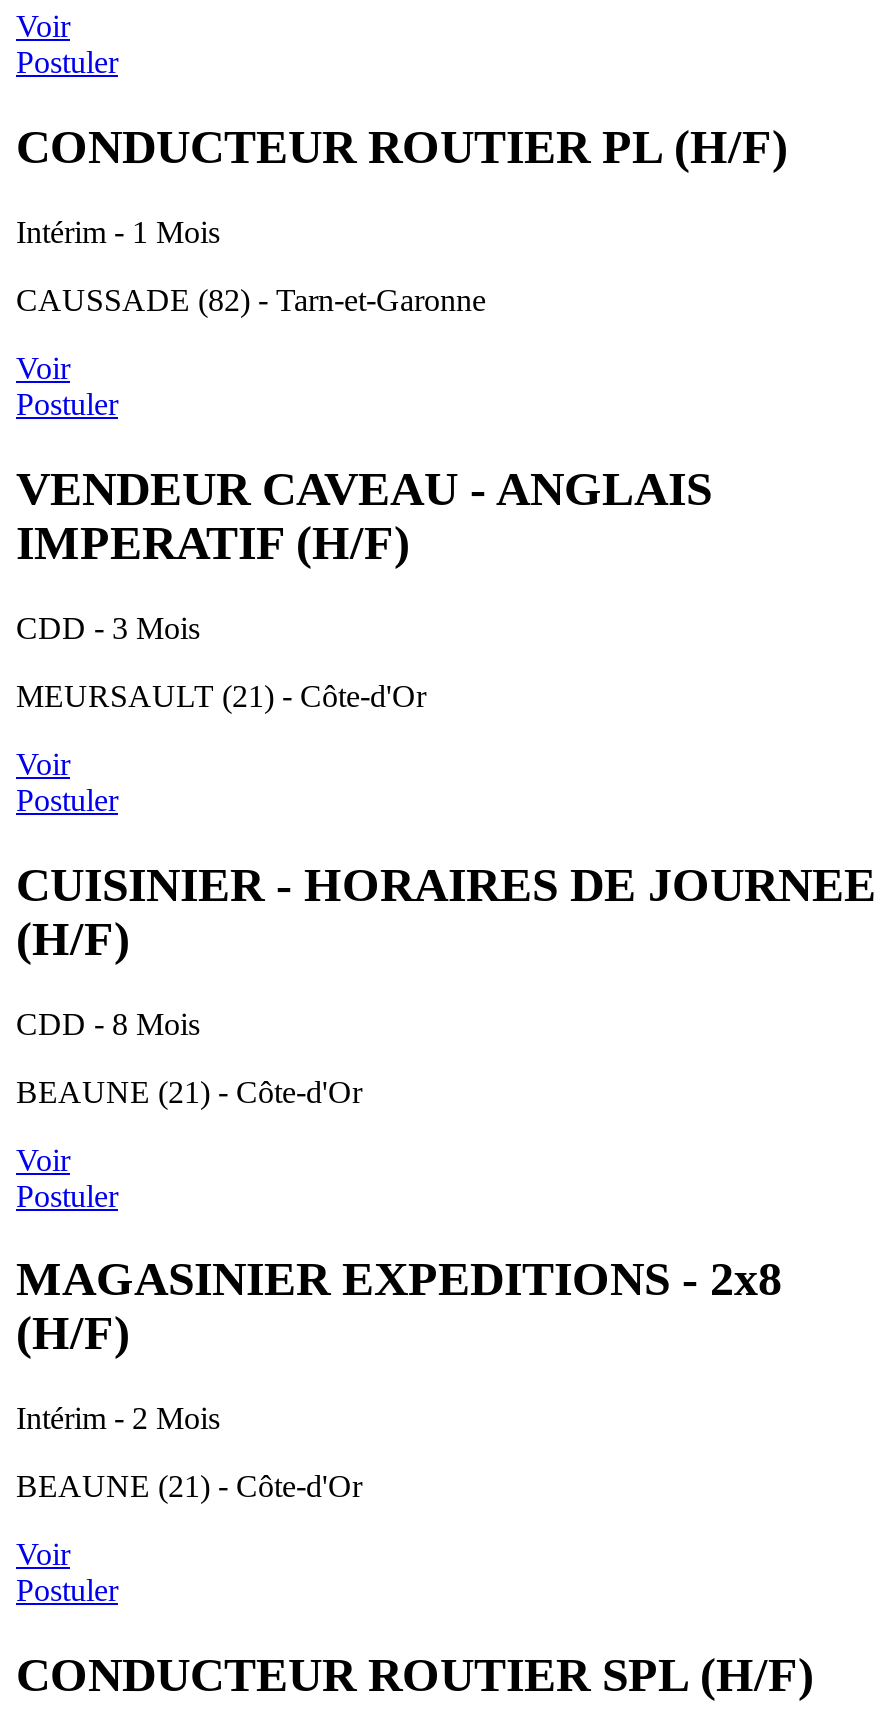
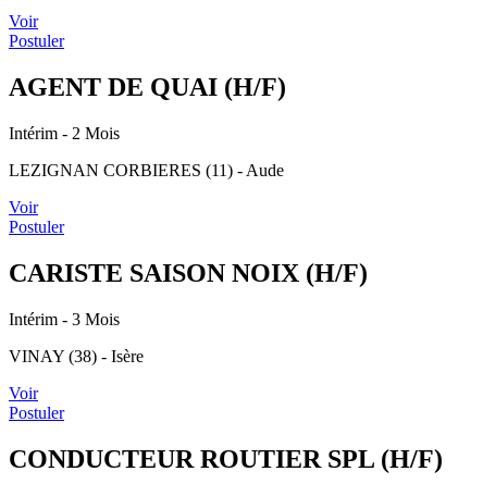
- CONDUCTEUR ROUTIER PL (H/F)
+ AGENT DE QUAI (H/F)

- Intérim - 1 Mois
+ Intérim - 2 Mois

- CAUSSADE (82) - Tarn-et-Garonne
+ LEZIGNAN CORBIERES (11) - Aude

- VENDEUR CAVEAU - ANGLAIS
- IMPERATIF (H/F)
- CDD - 3 Mois
- MEURSAULT (21) - Côte-d'Or
- Voir
- Postuler
- CUISINIER - HORAIRES DE JOURNEE
- (H/F)
- CDD - 8 Mois
- BEAUNE (21) - Côte-d'Or
- Voir
- Postuler
- MAGASINIER EXPEDITIONS - 2x8
- (H/F)
- Intérim - 2 Mois
- BEAUNE (21) - Côte-d'Or
+ CARISTE SAISON NOIX (H/F)
+ Intérim - 3 Mois
+ VINAY (38) - Isère
